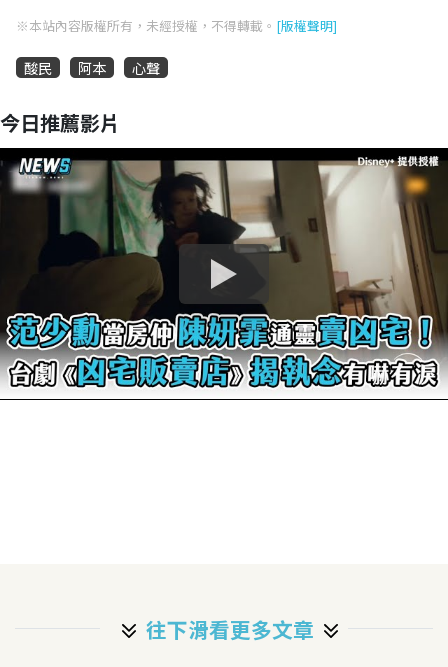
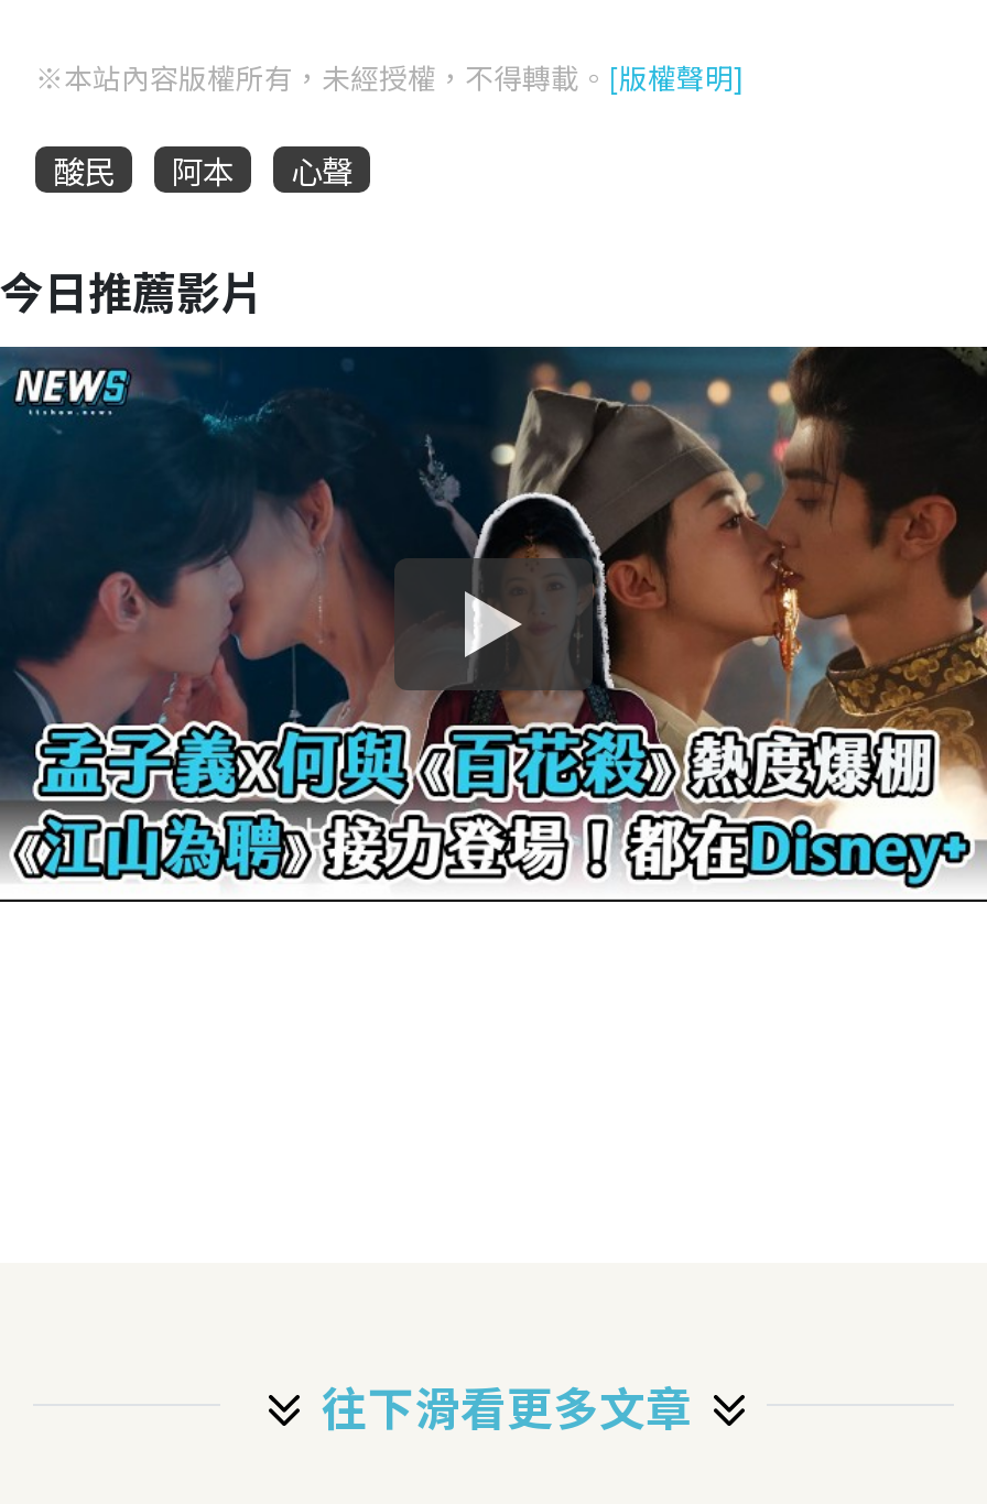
- [image]
+ [image]
